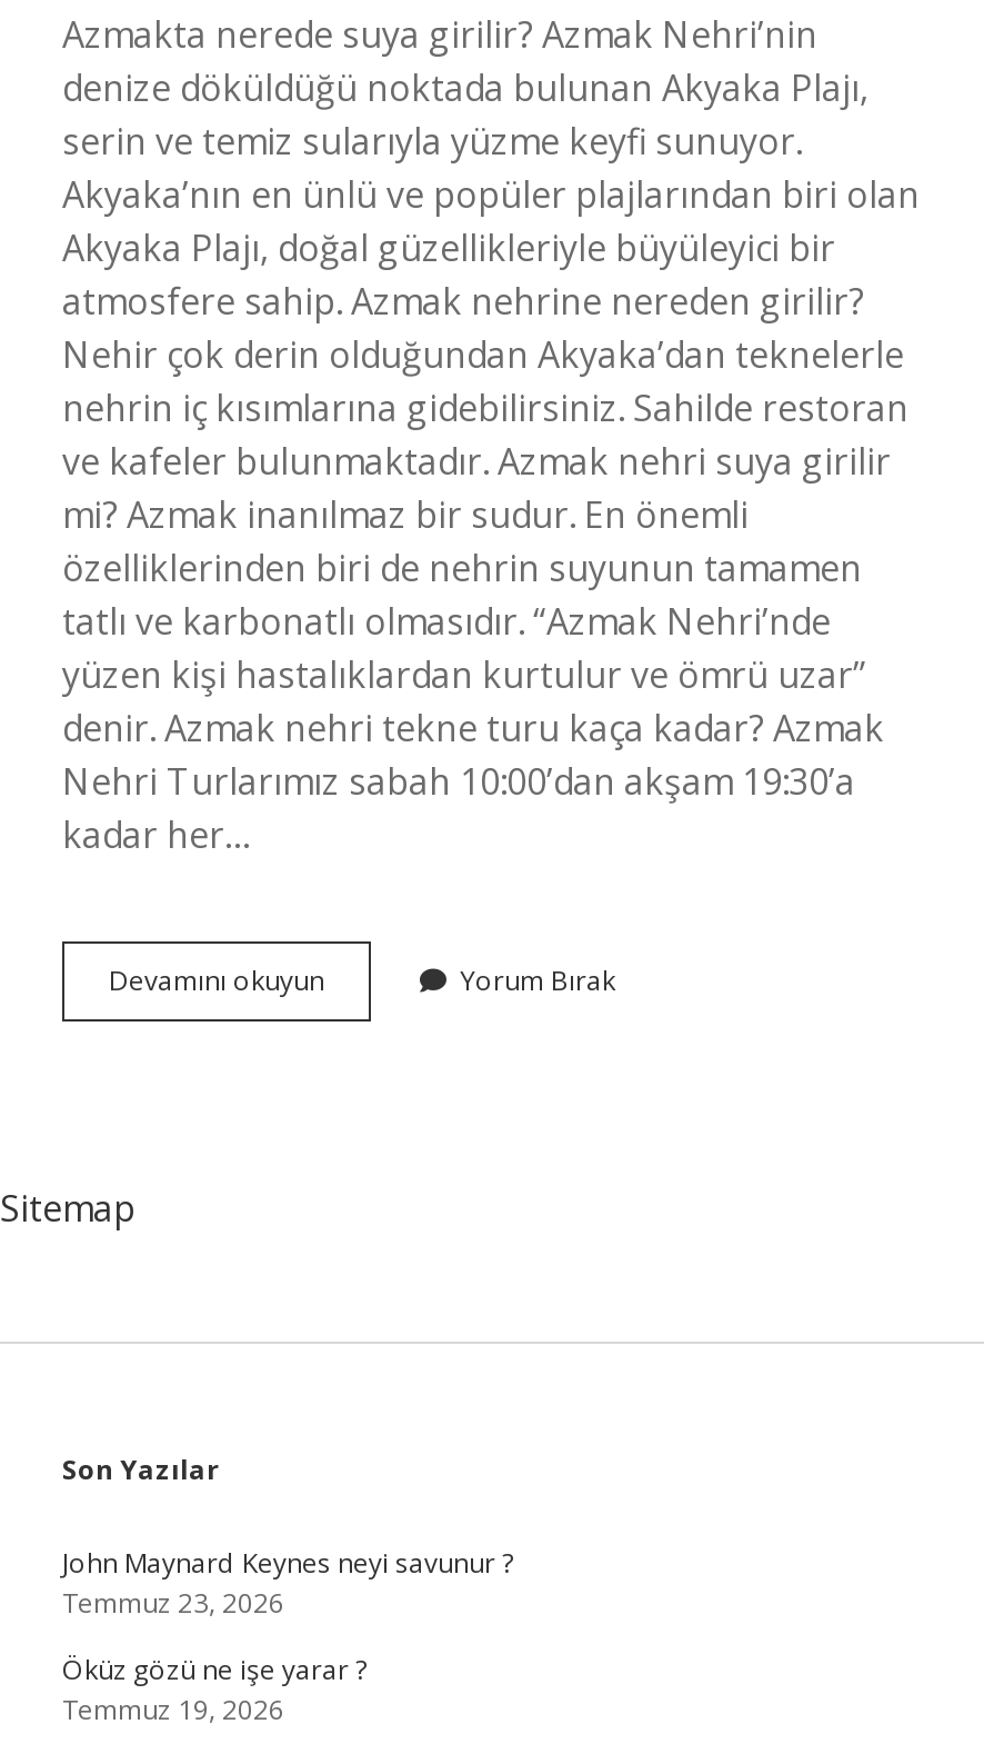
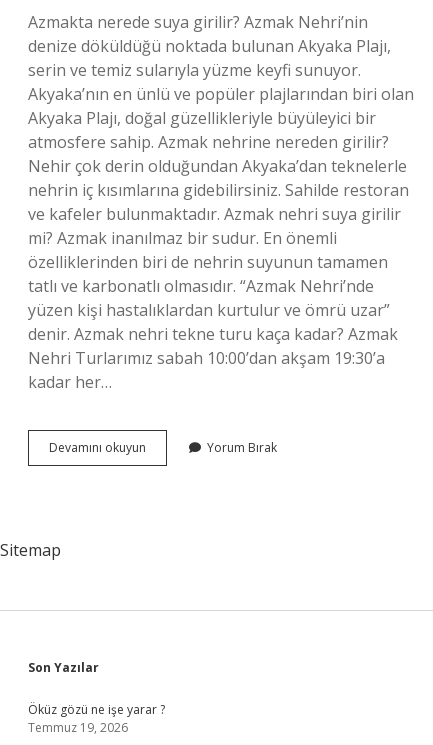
- John Maynard Keynes neyi savunur ?
- Temmuz 23, 2026
